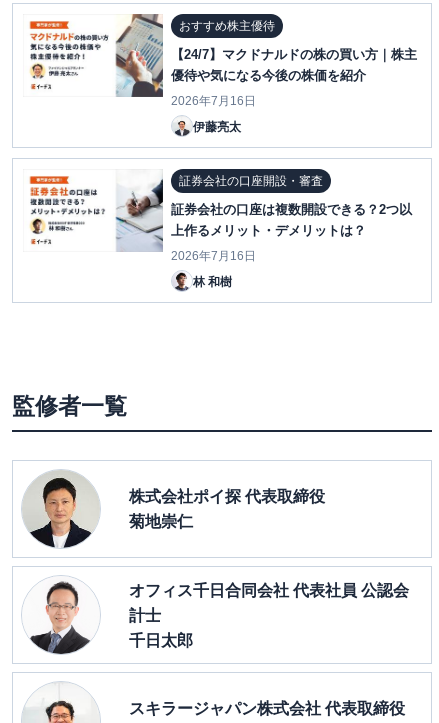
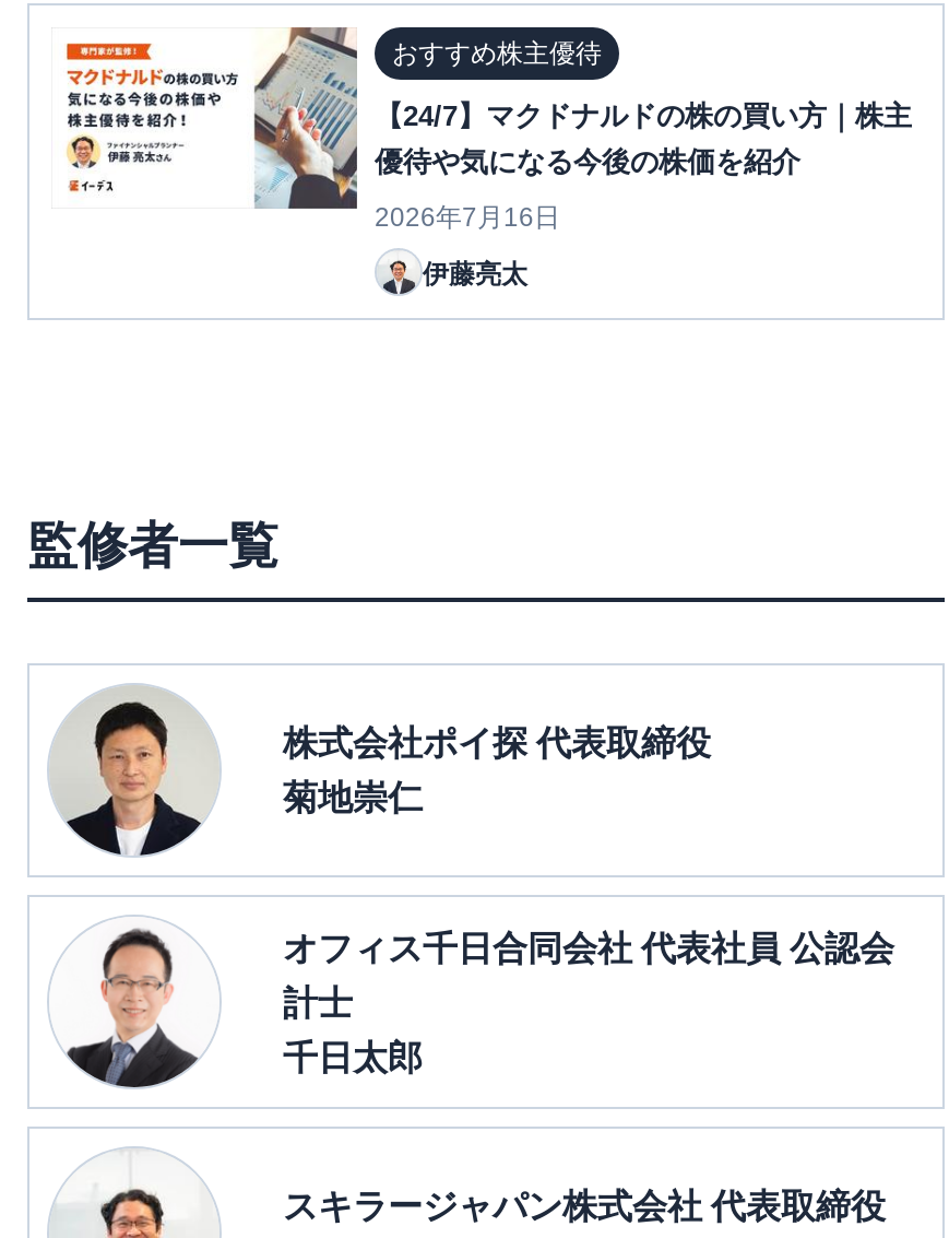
- [image]
- 証券会社の口座開設・審査
- 証券会社の口座は複数開設できる？2つ以
- 上作るメリット・デメリットは？
- 2026年7月16日
- 林 和樹

- [image]
